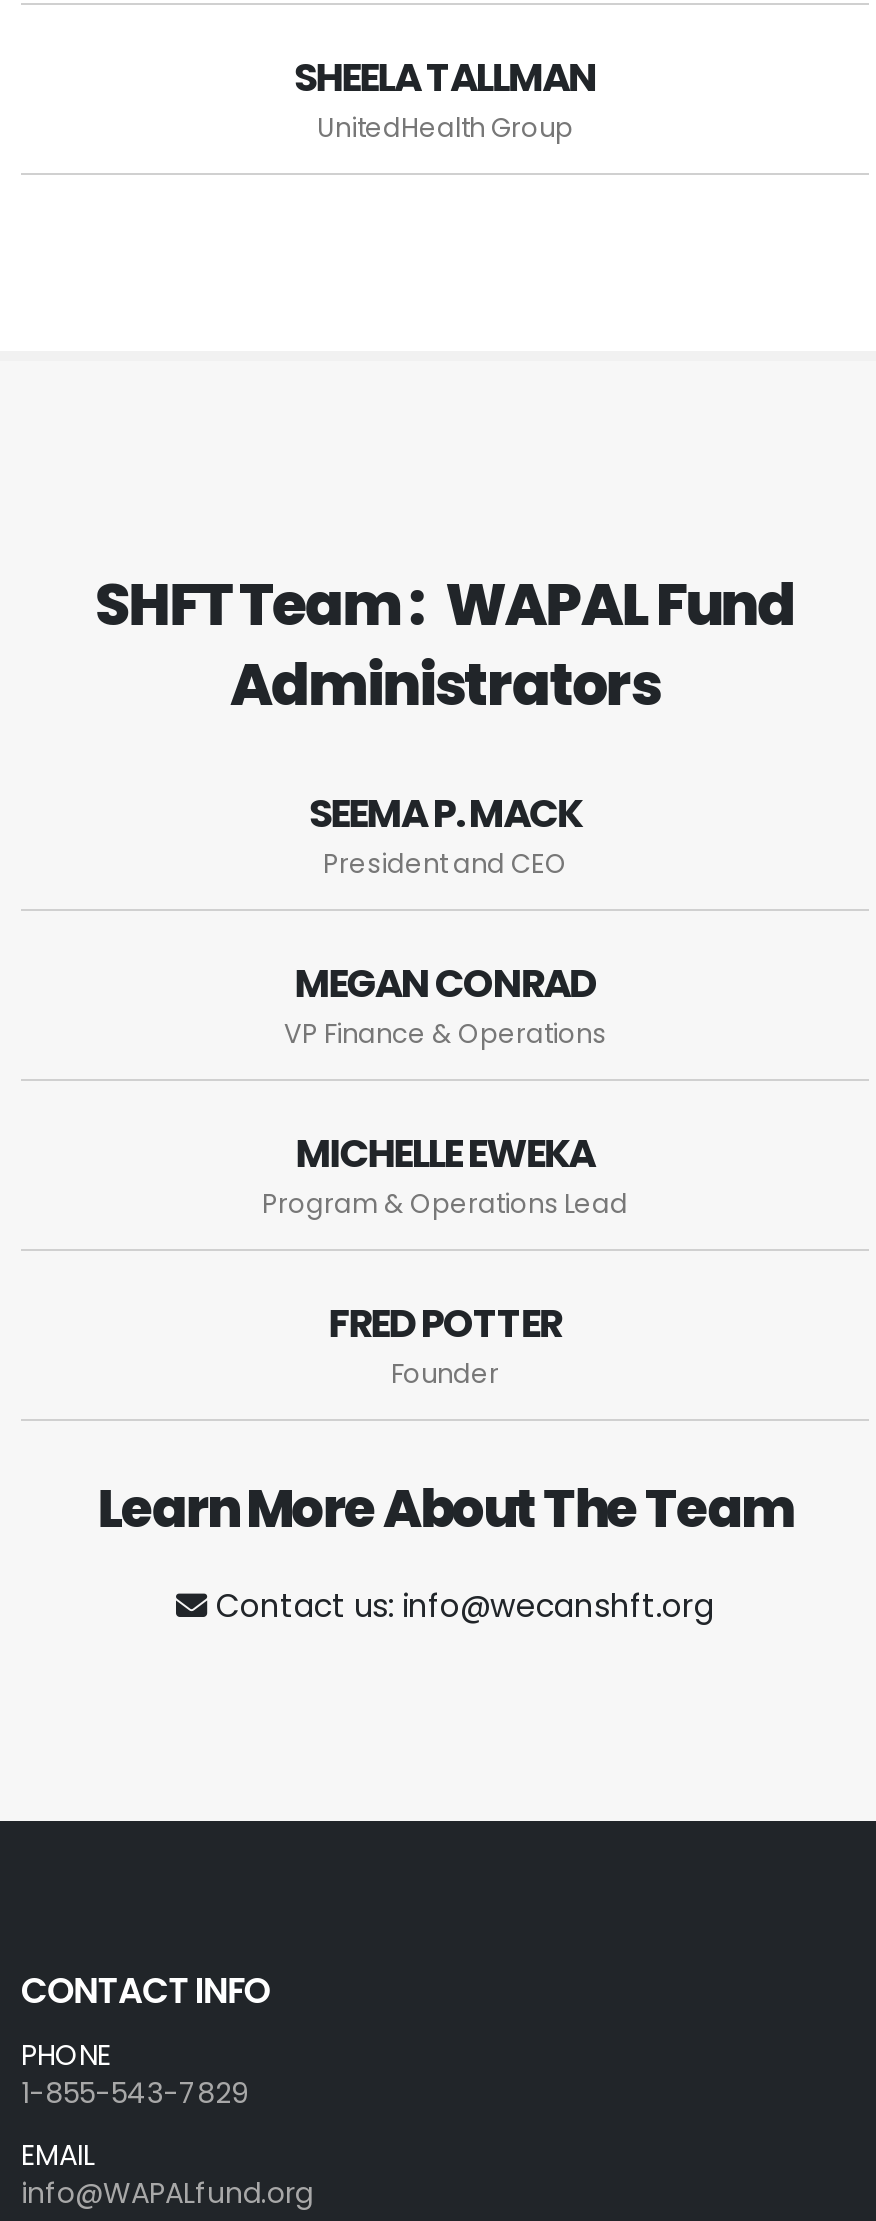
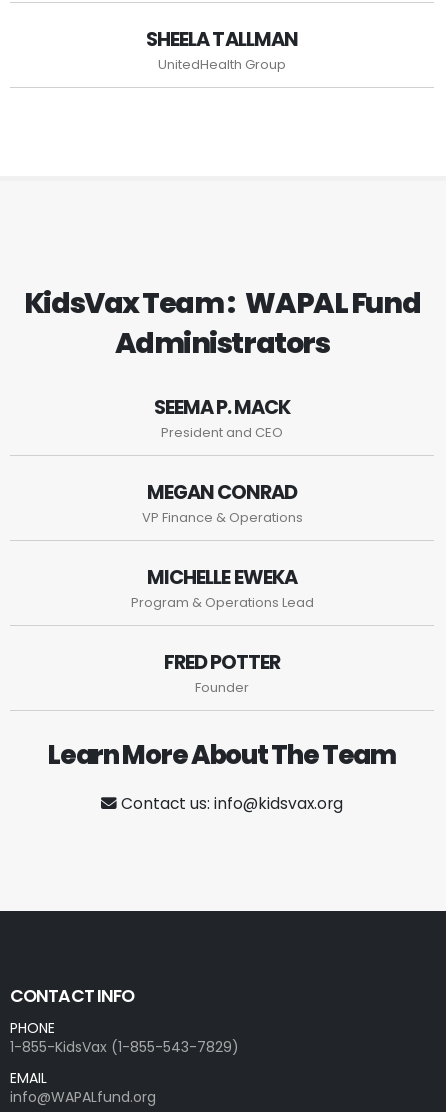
- SHFT Team : WAPAL Fund
+ KidsVax Team : WAPAL Fund

- Contact us: info@wecanshft.org
+ Contact us: info@kidsvax.org

- 1-855-543-7829
+ 1-855-KidsVax (1-855-543-7829)
